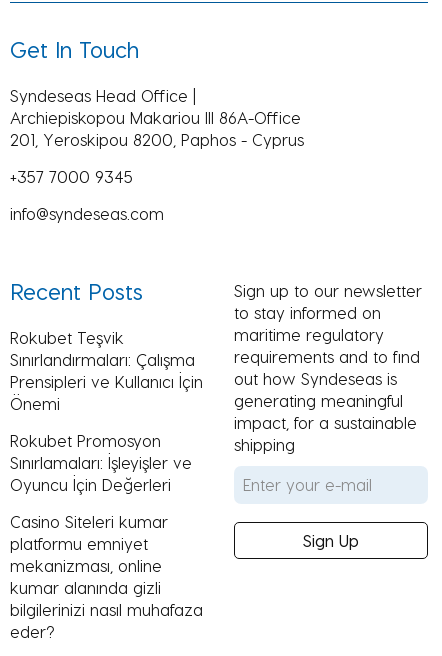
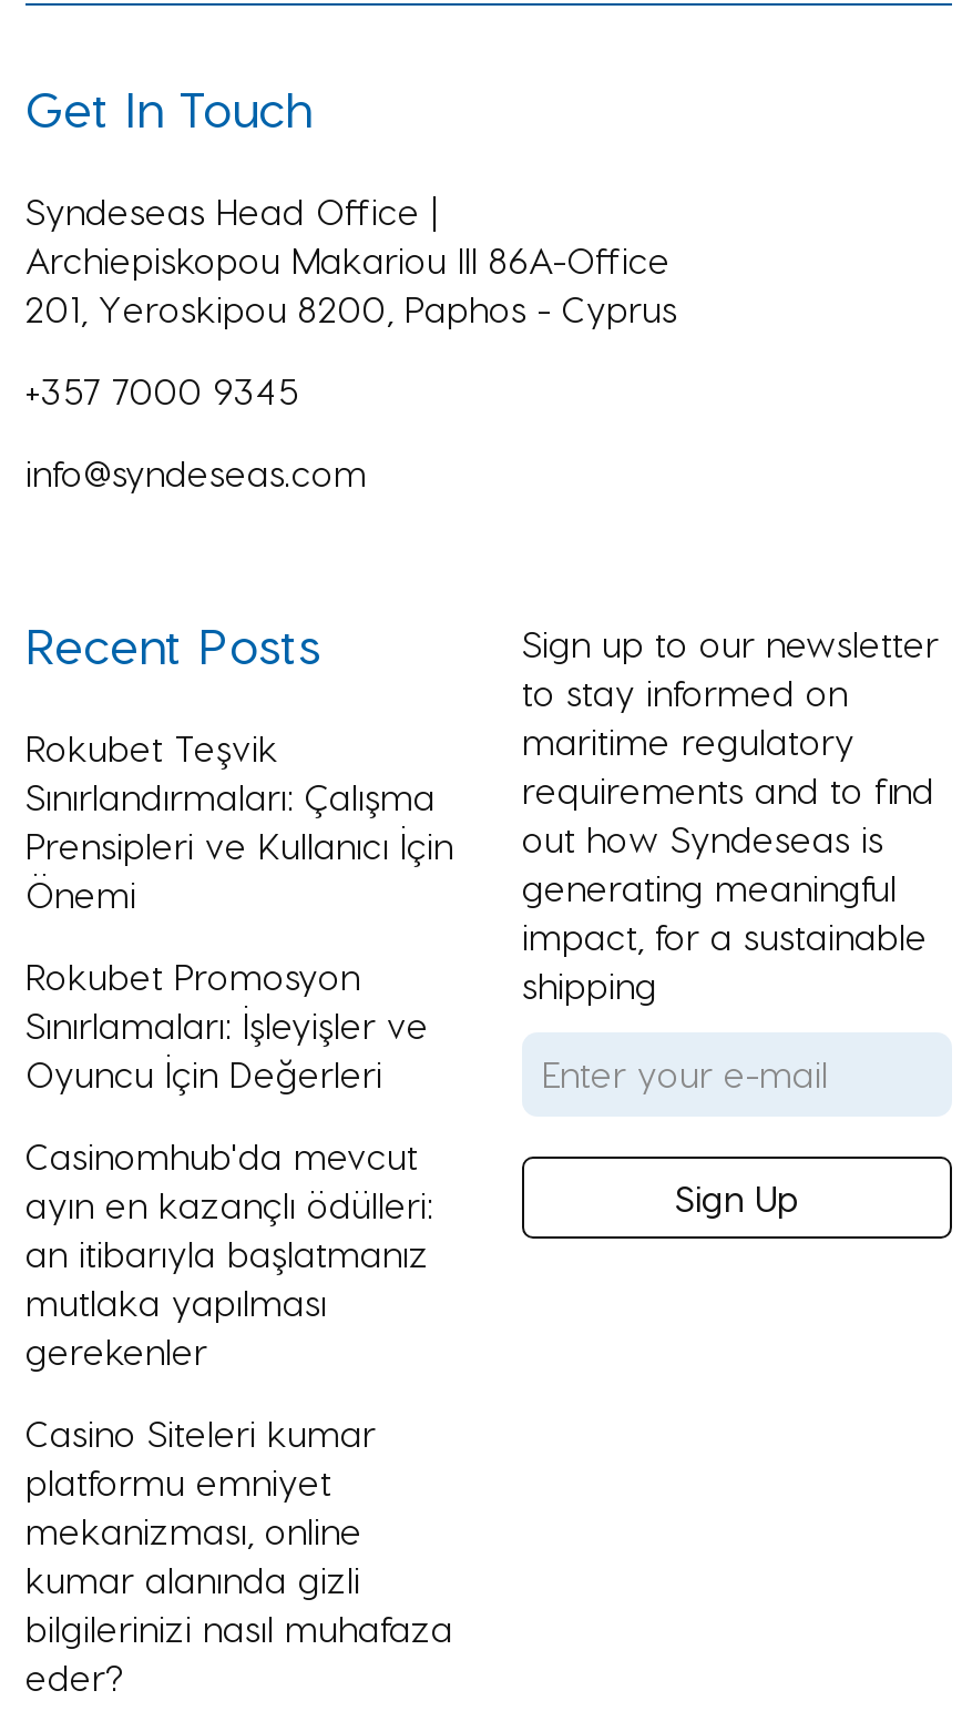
+ Casinomhub'da mevcut
+ ayın en kazançlı ödülleri:
+ an itibarıyla başlatmanız
+ mutlaka yapılması
+ gerekenler
